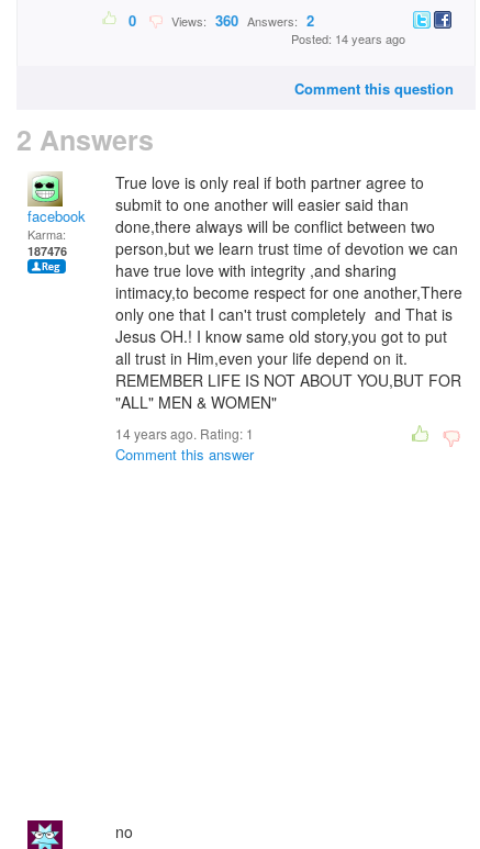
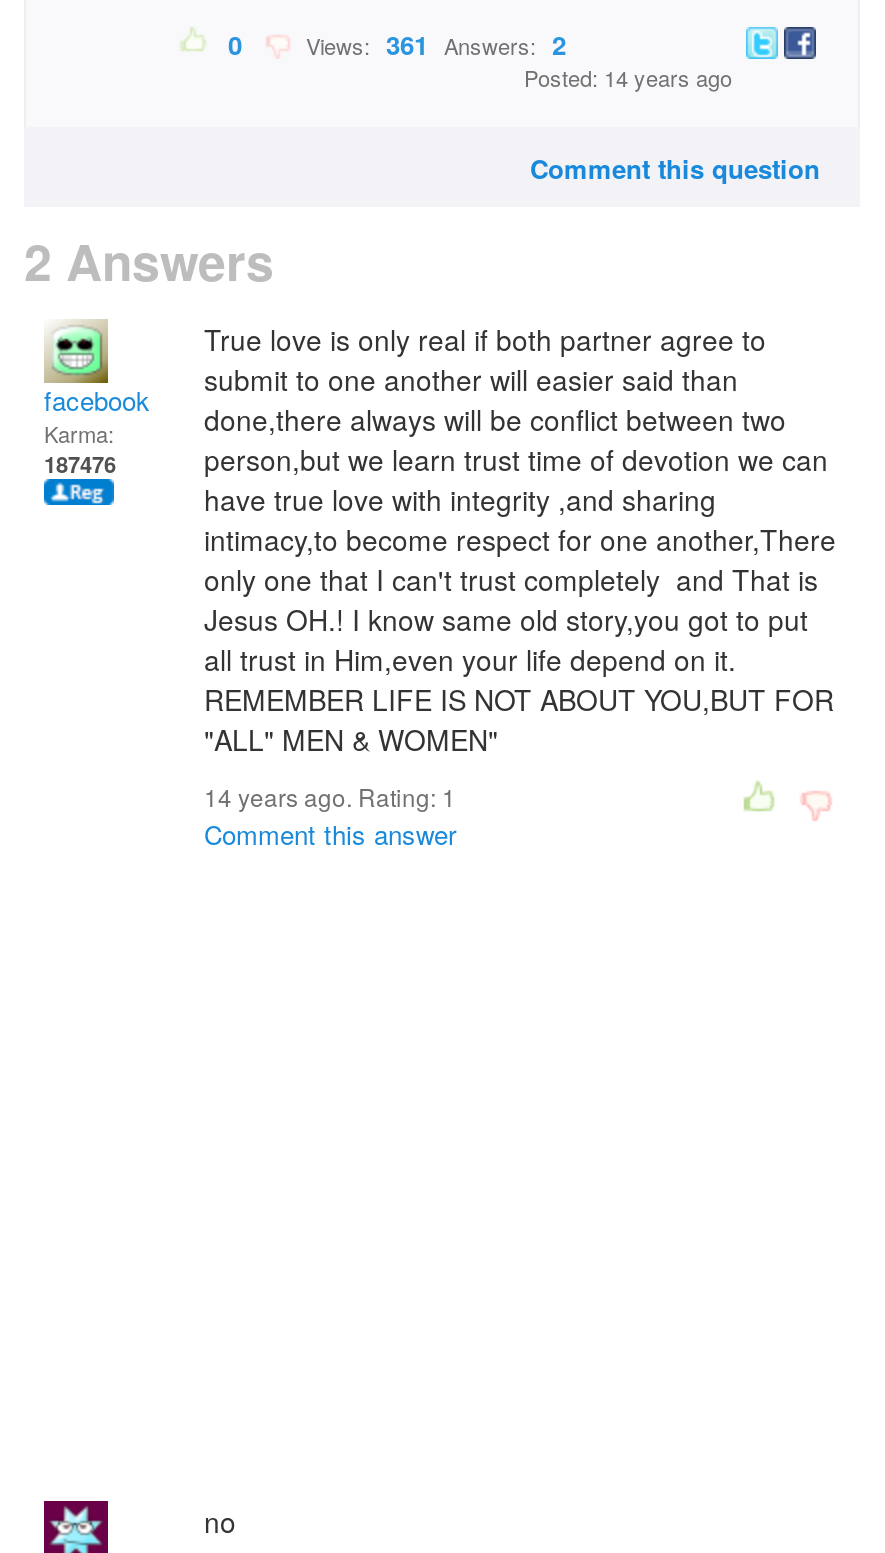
- Views: 360 Answers: 2
+ Views: 361 Answers: 2
